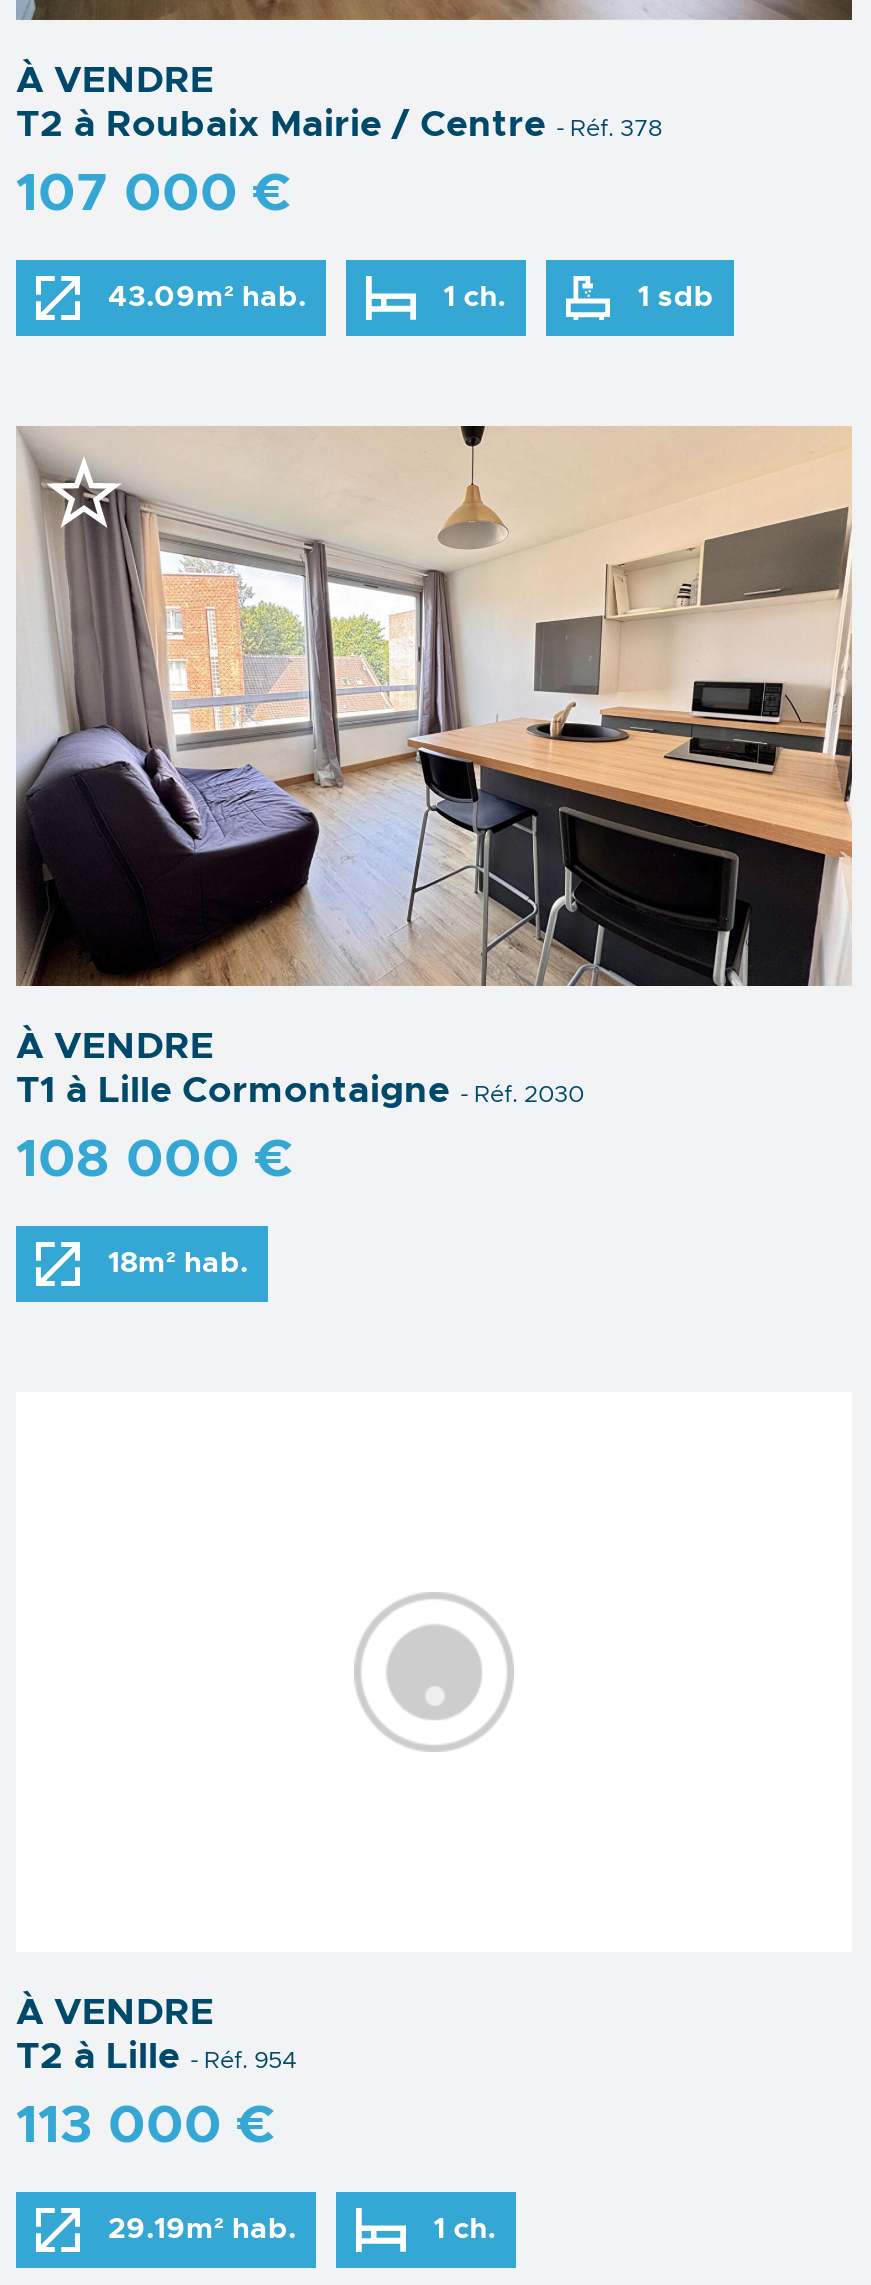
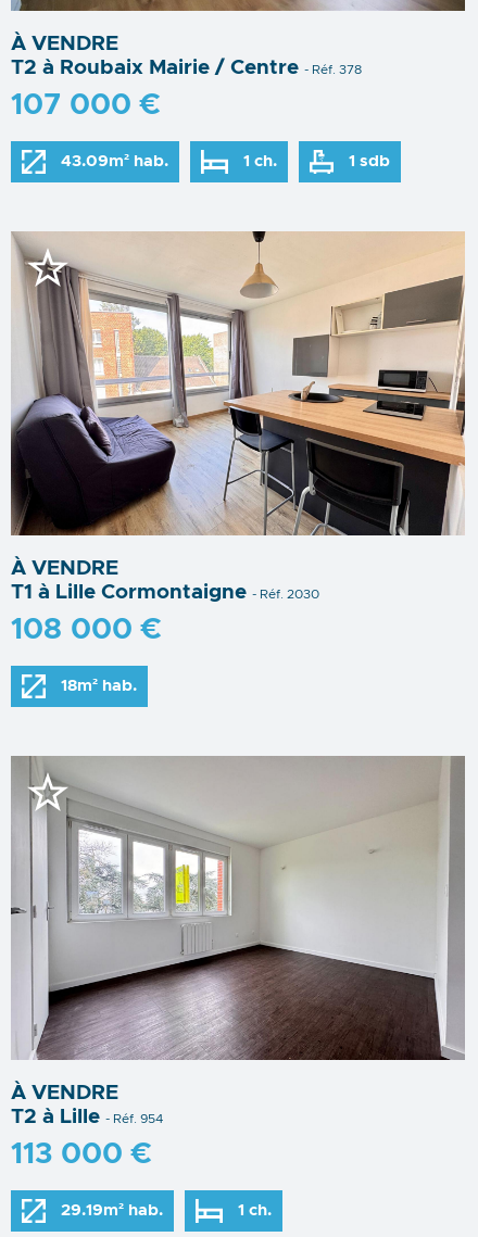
+ [image]
